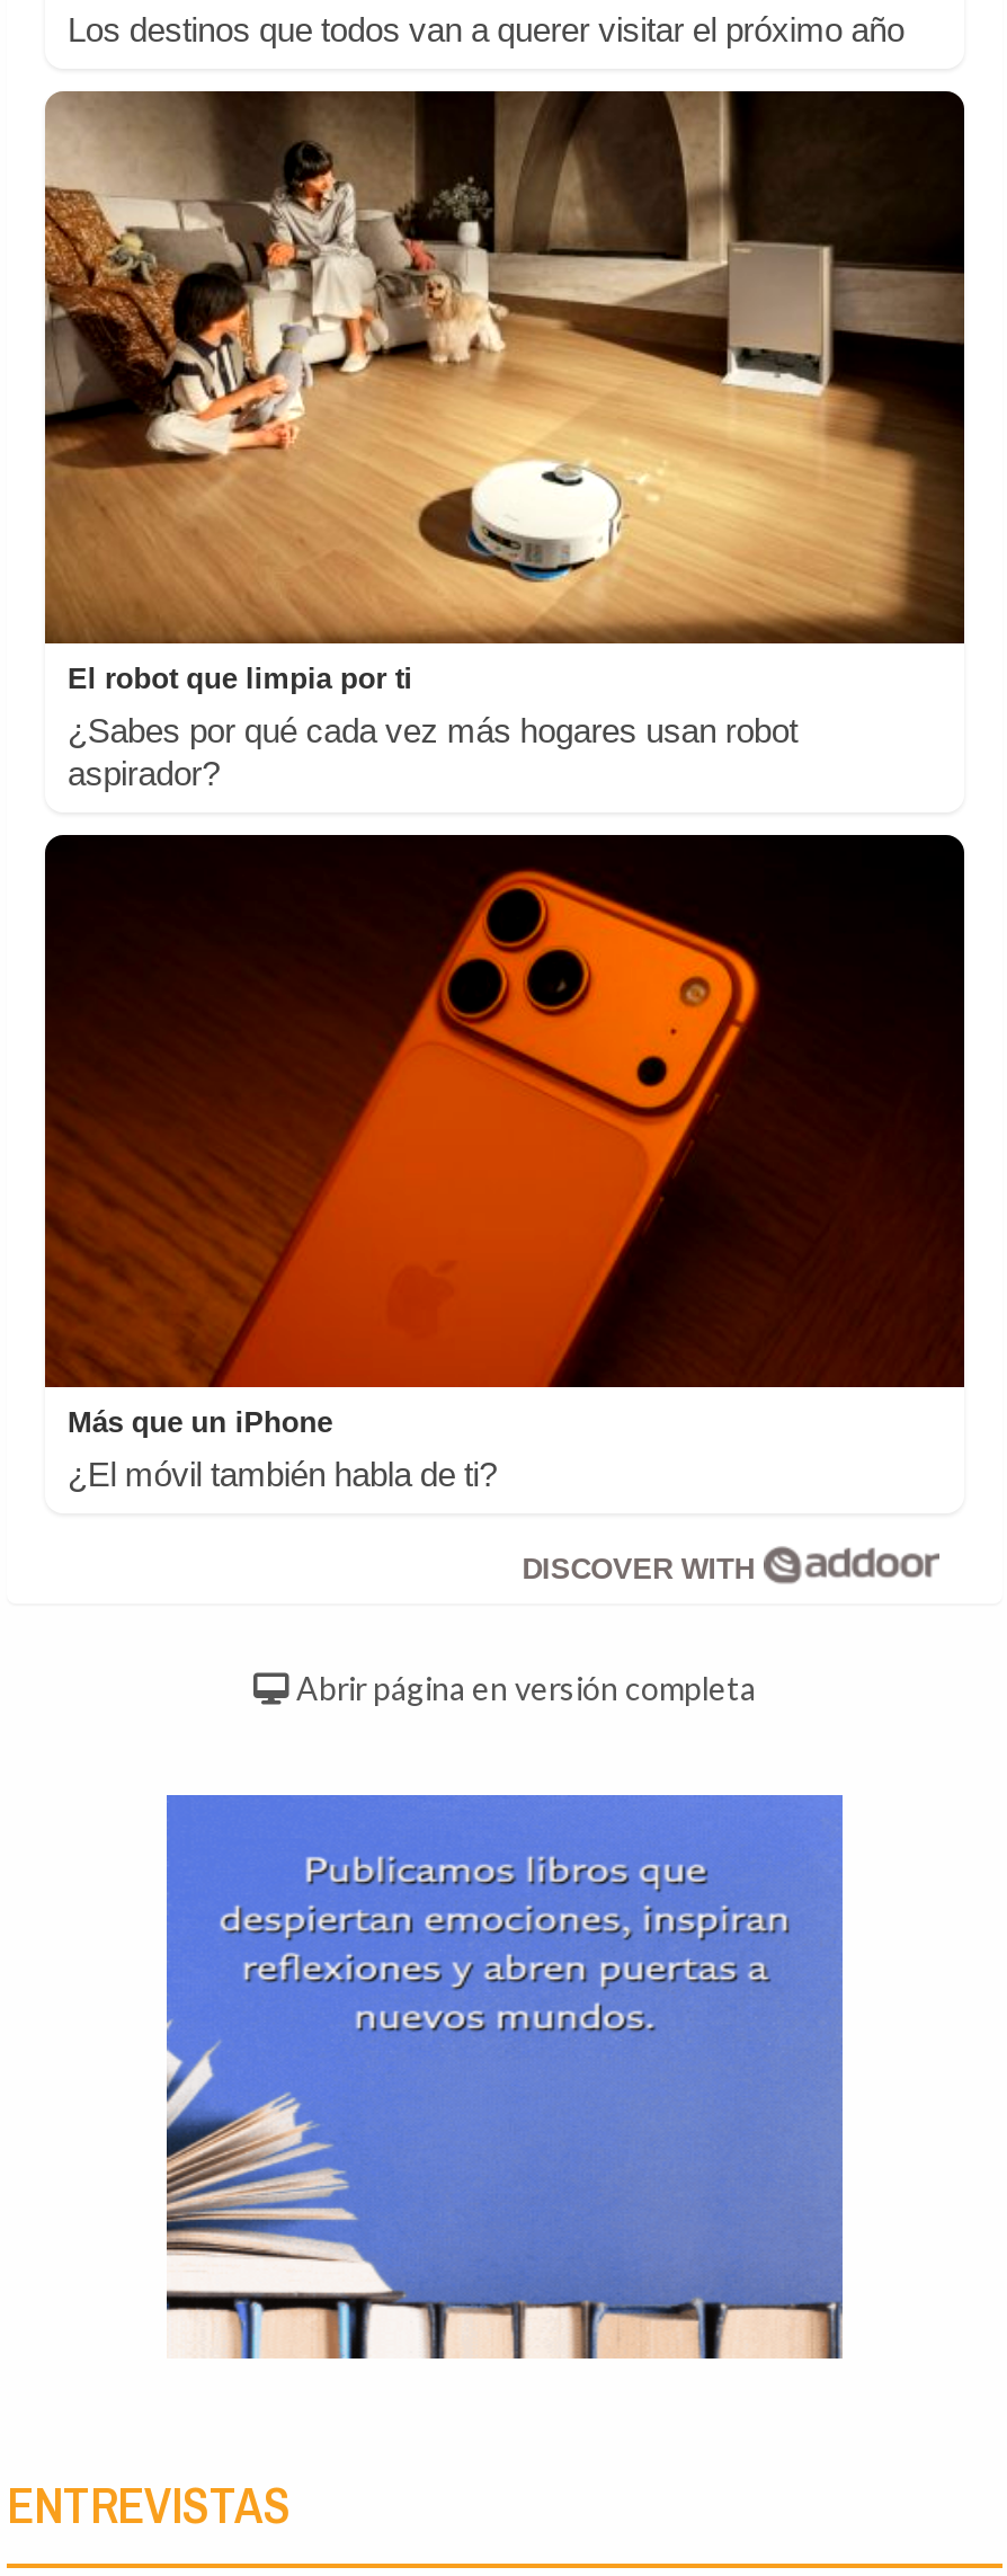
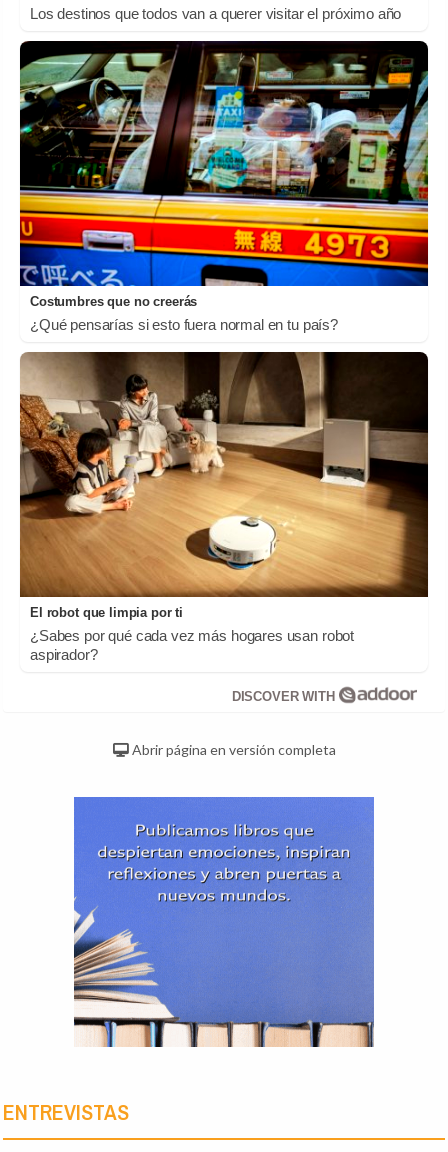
+ [image]
+ Costumbres que no creerás
+ ¿Qué pensarías si esto fuera normal en tu país?

moved down: [image] | El robot que limpia por ti | ¿Sabes por qué cada vez más hogares usan robot | aspirador?

- [image]
- Más que un iPhone
- ¿El móvil también habla de ti?
